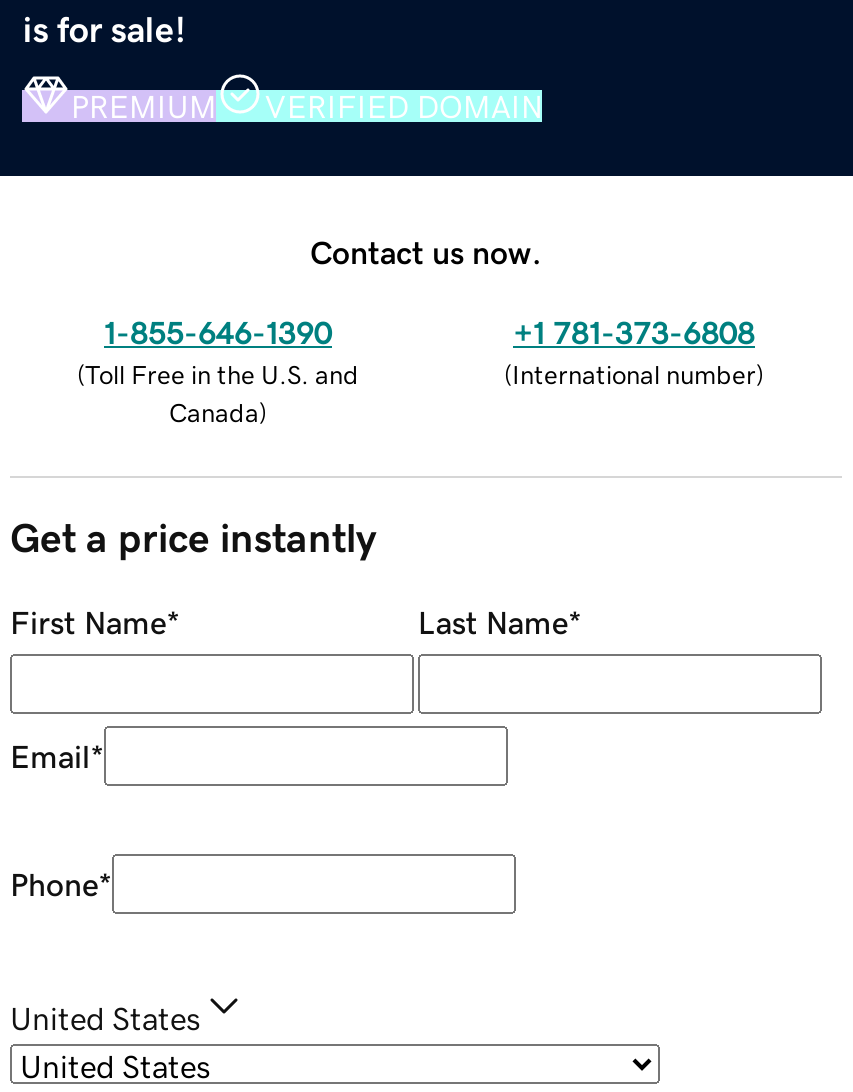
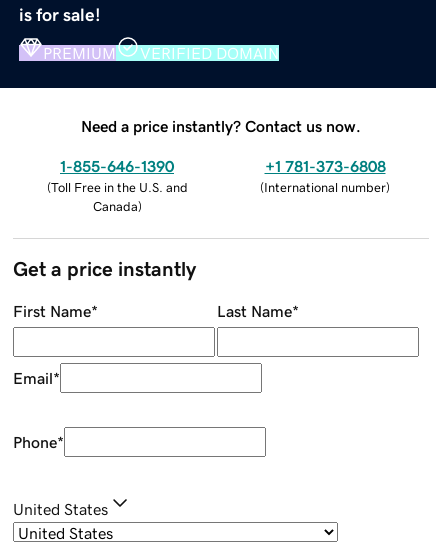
- Contact us now.
+ Need a price instantly? Contact us now.
